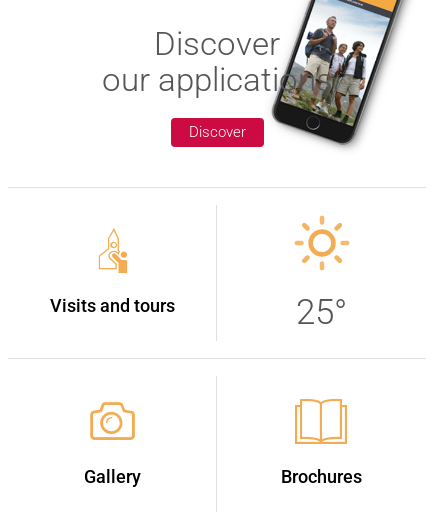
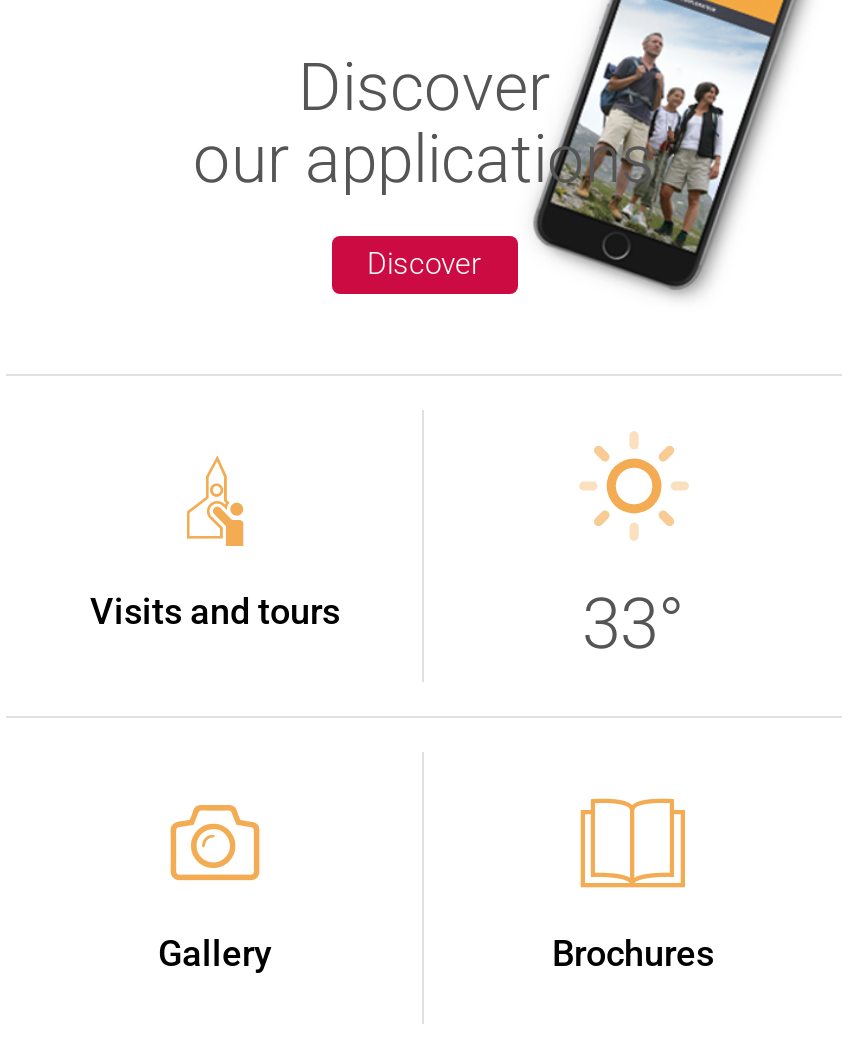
- 25°
+ 33°
